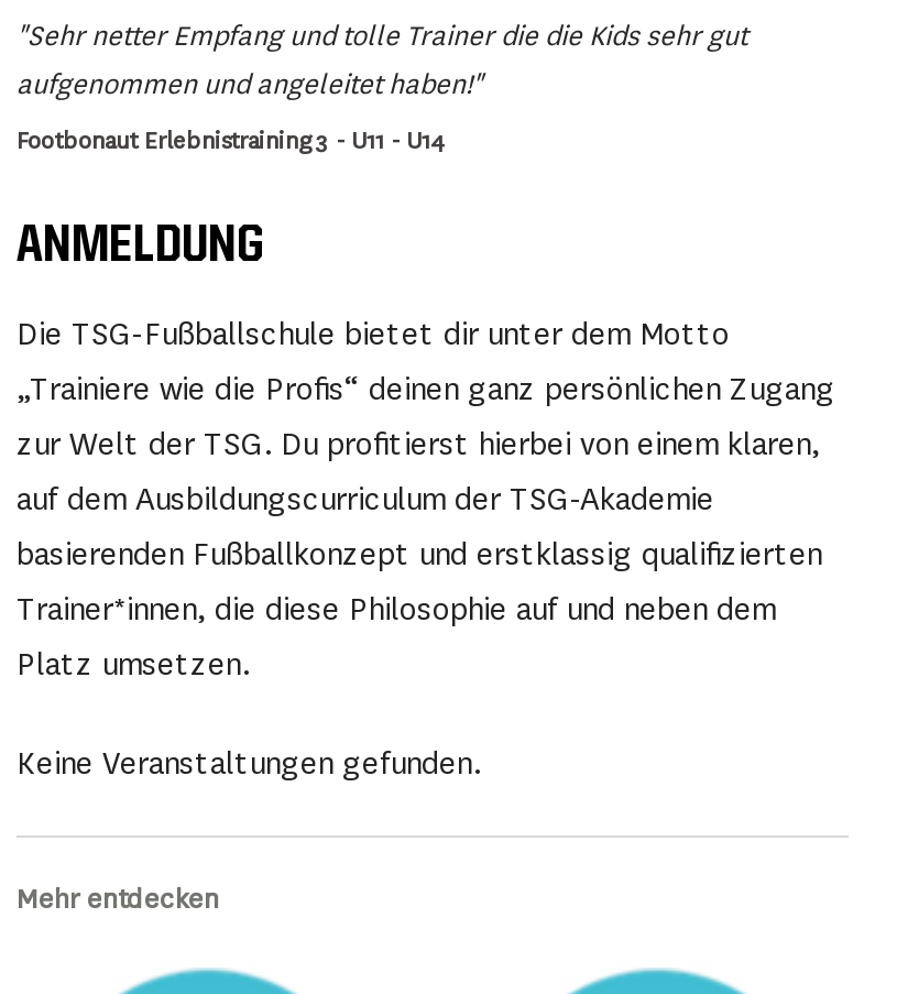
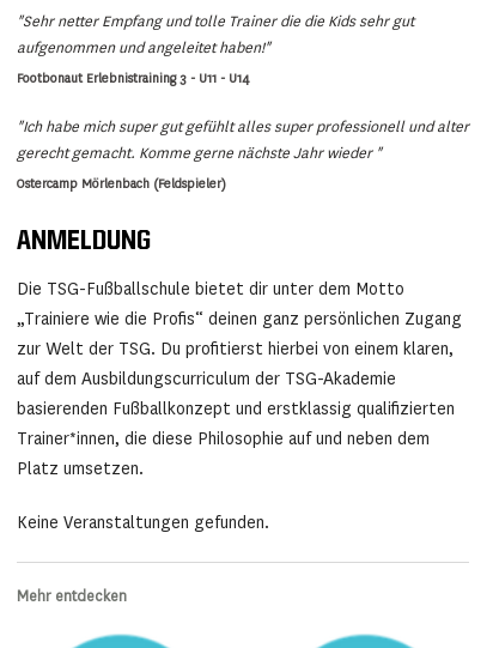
+ "Ich habe mich super gut gefühlt alles super professionell und alter
+ gerecht gemacht. Komme gerne nächste Jahr wieder "
+ Ostercamp Mörlenbach (Feldspieler)
